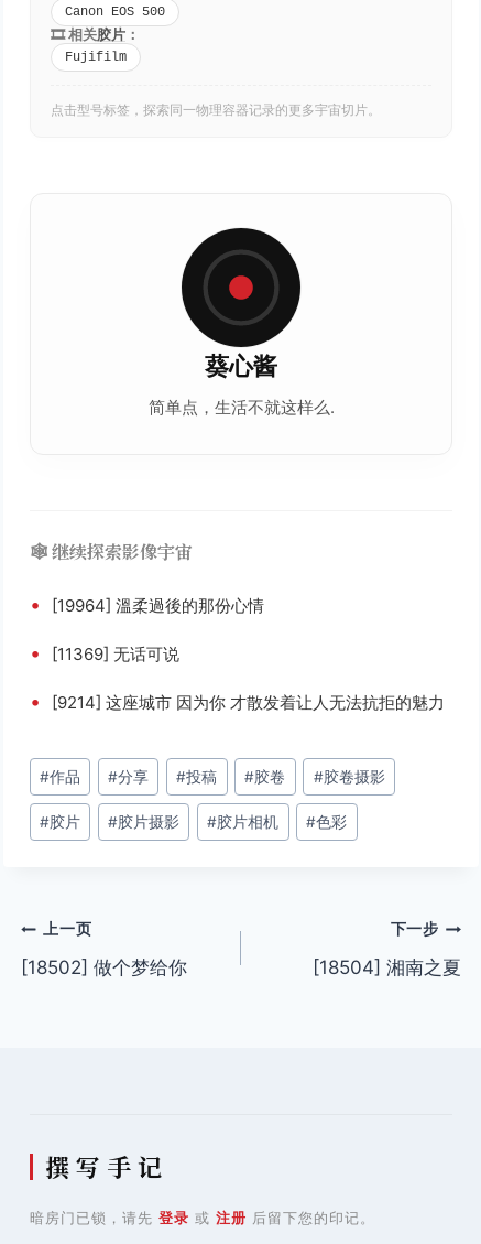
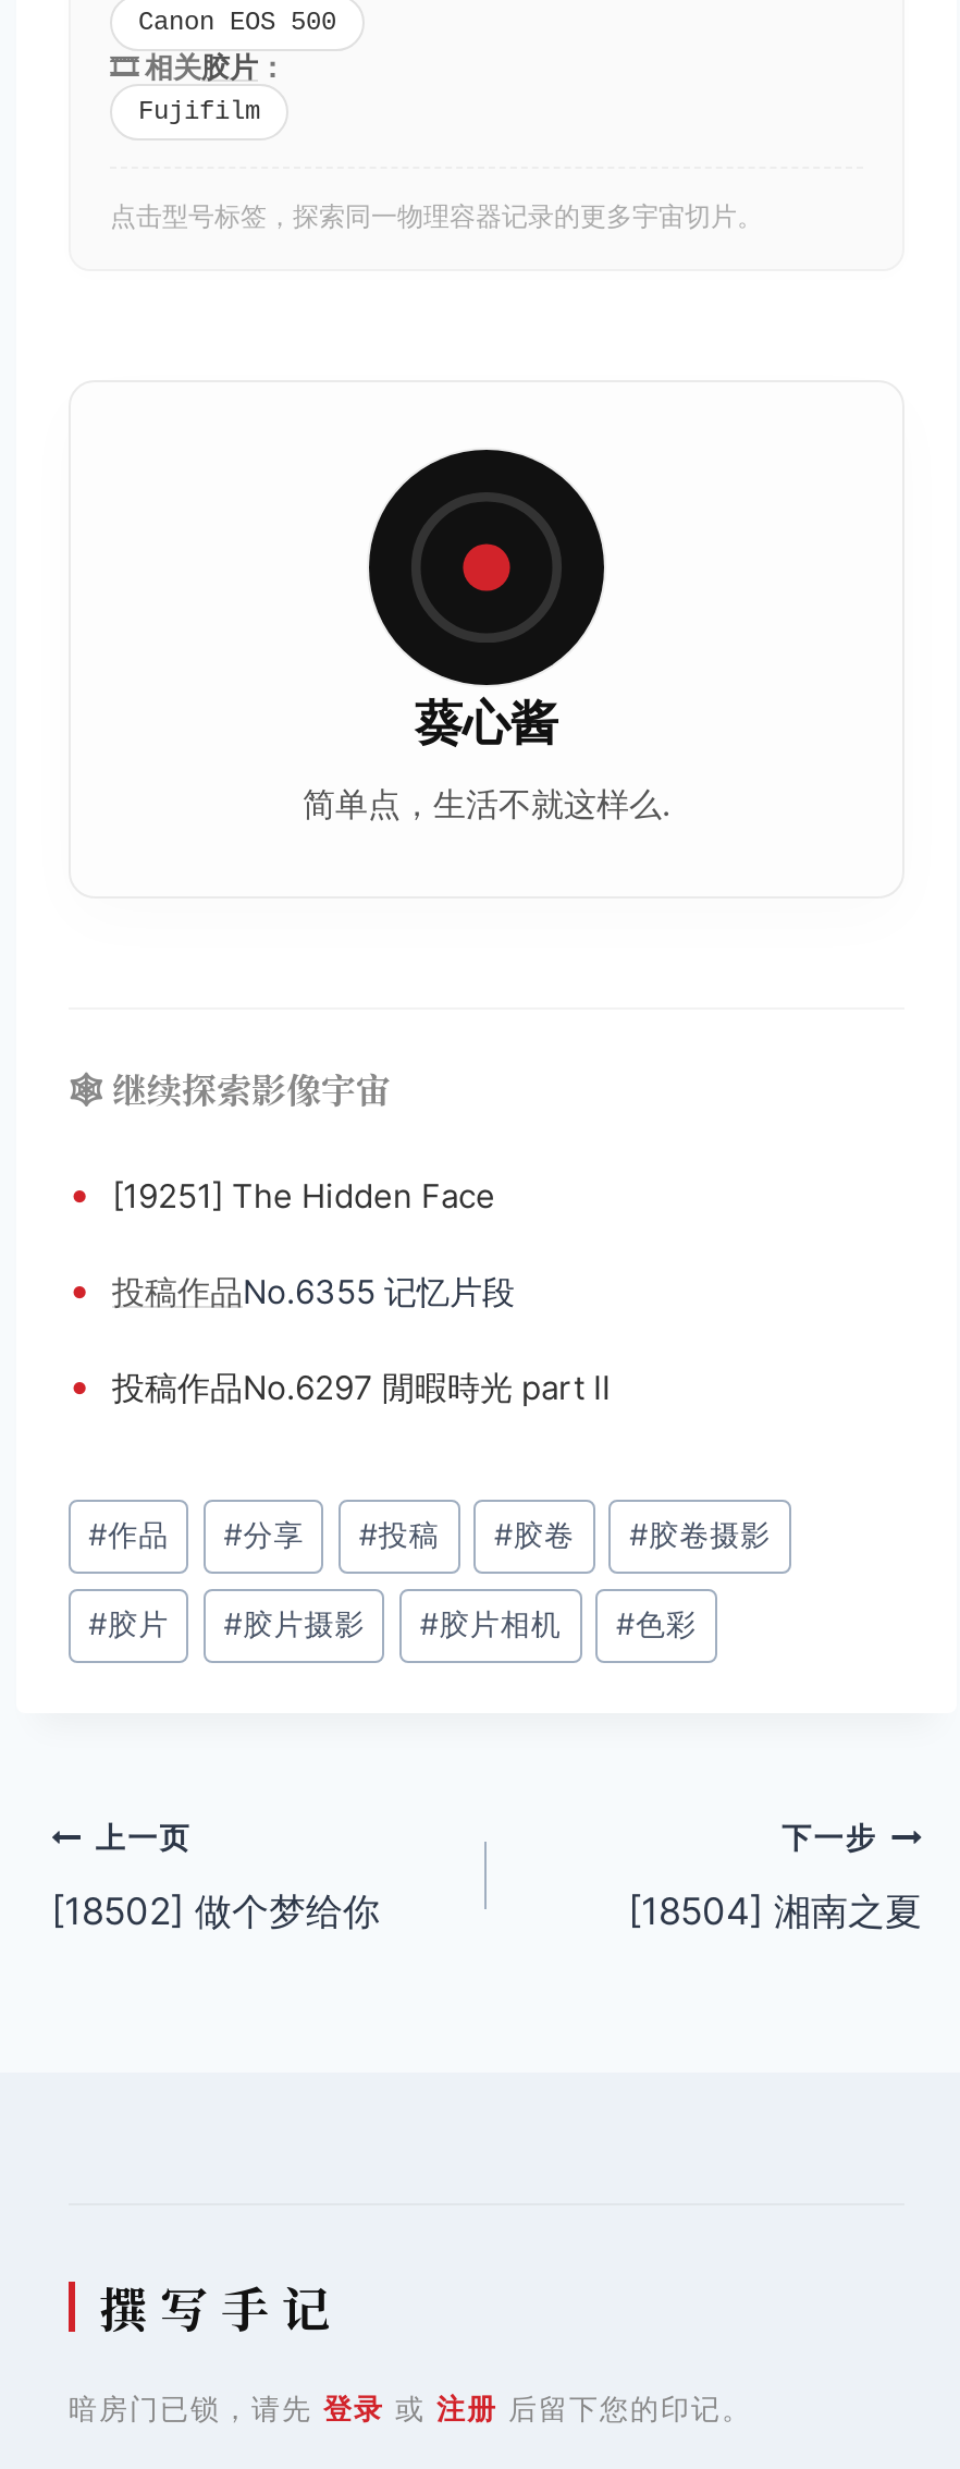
- • [19964] 溫柔過後的那份心情
+ • [19251] The Hidden Face

- • [11369] 无话可说
+ • 投稿作品No.6355 记忆片段

- • [9214] 这座城市 因为你 才散发着让人无法抗拒的魅力
+ • 投稿作品No.6297 閒暇時光 part Ⅱ
